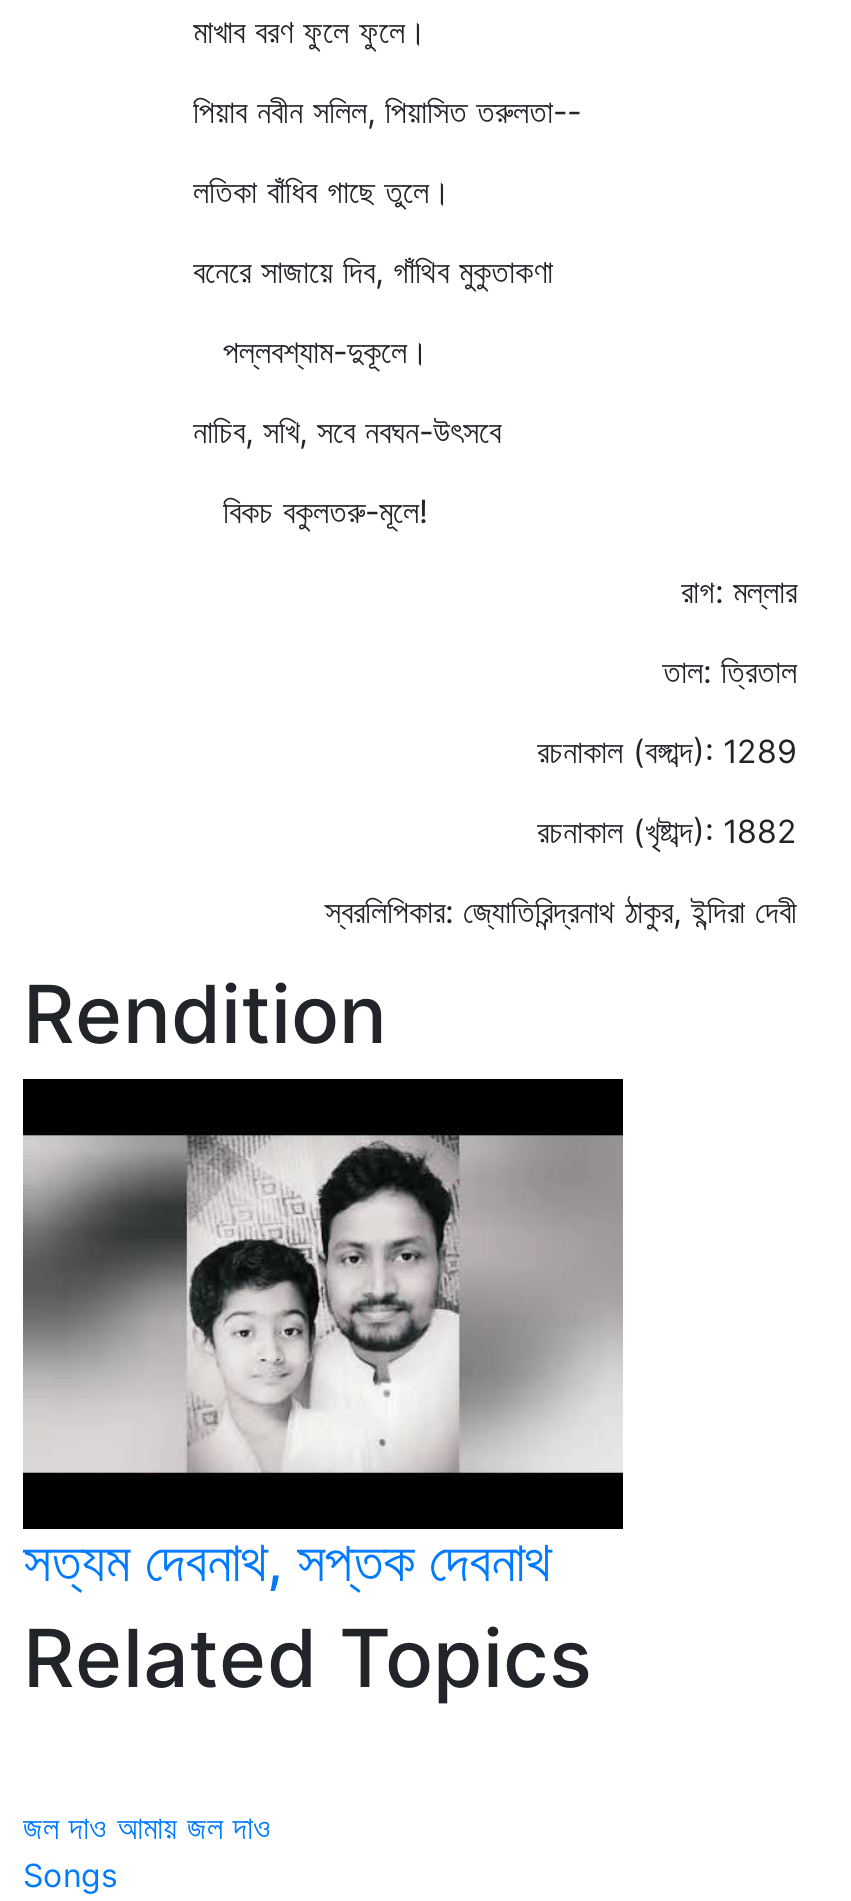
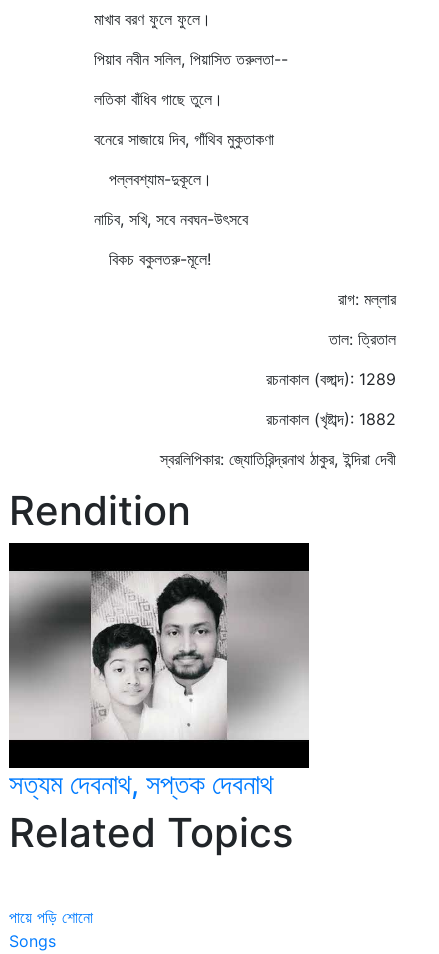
- জল দাও আমায় জল দাও
+ পায়ে পড়ি শোনো
